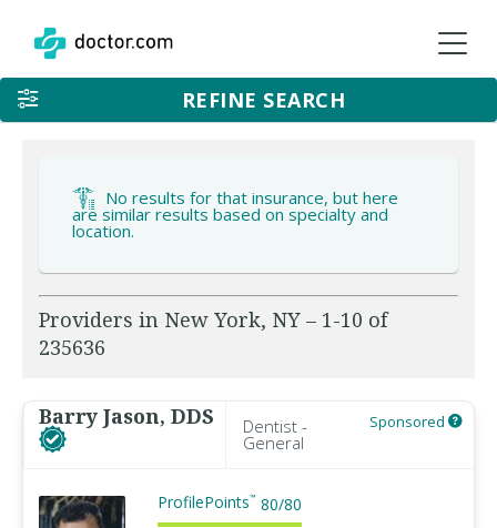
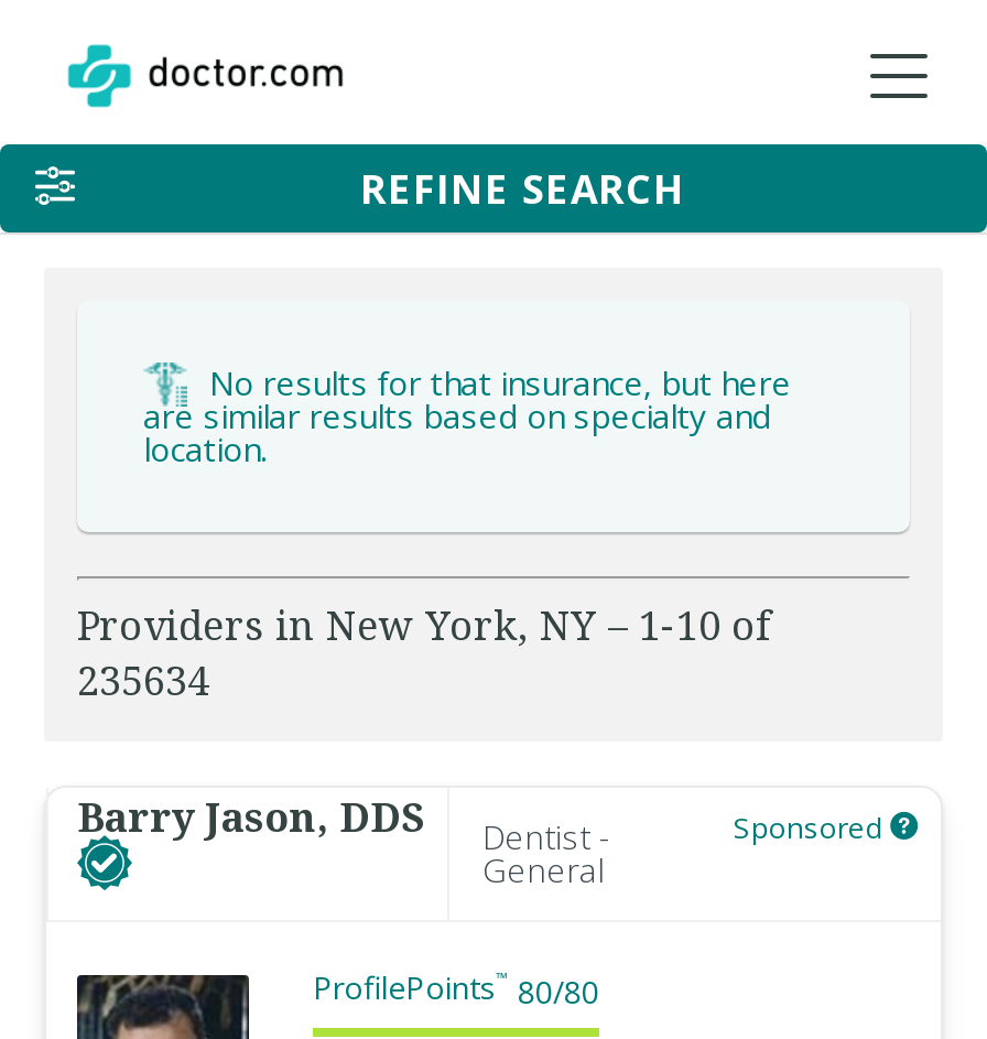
- 235636
+ 235634
